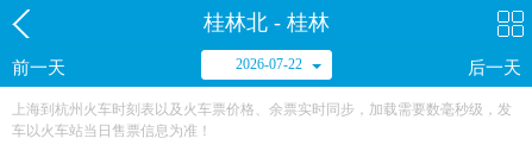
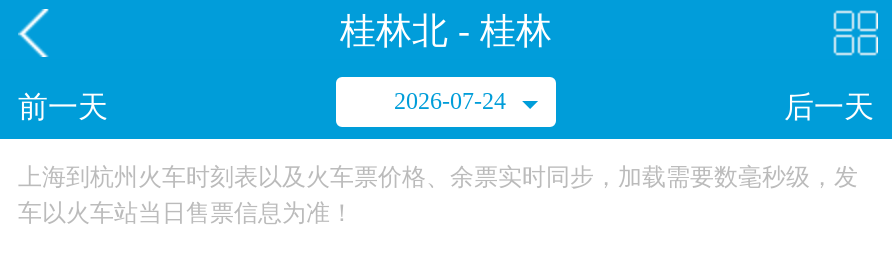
- 2026-07-22
+ 2026-07-24
